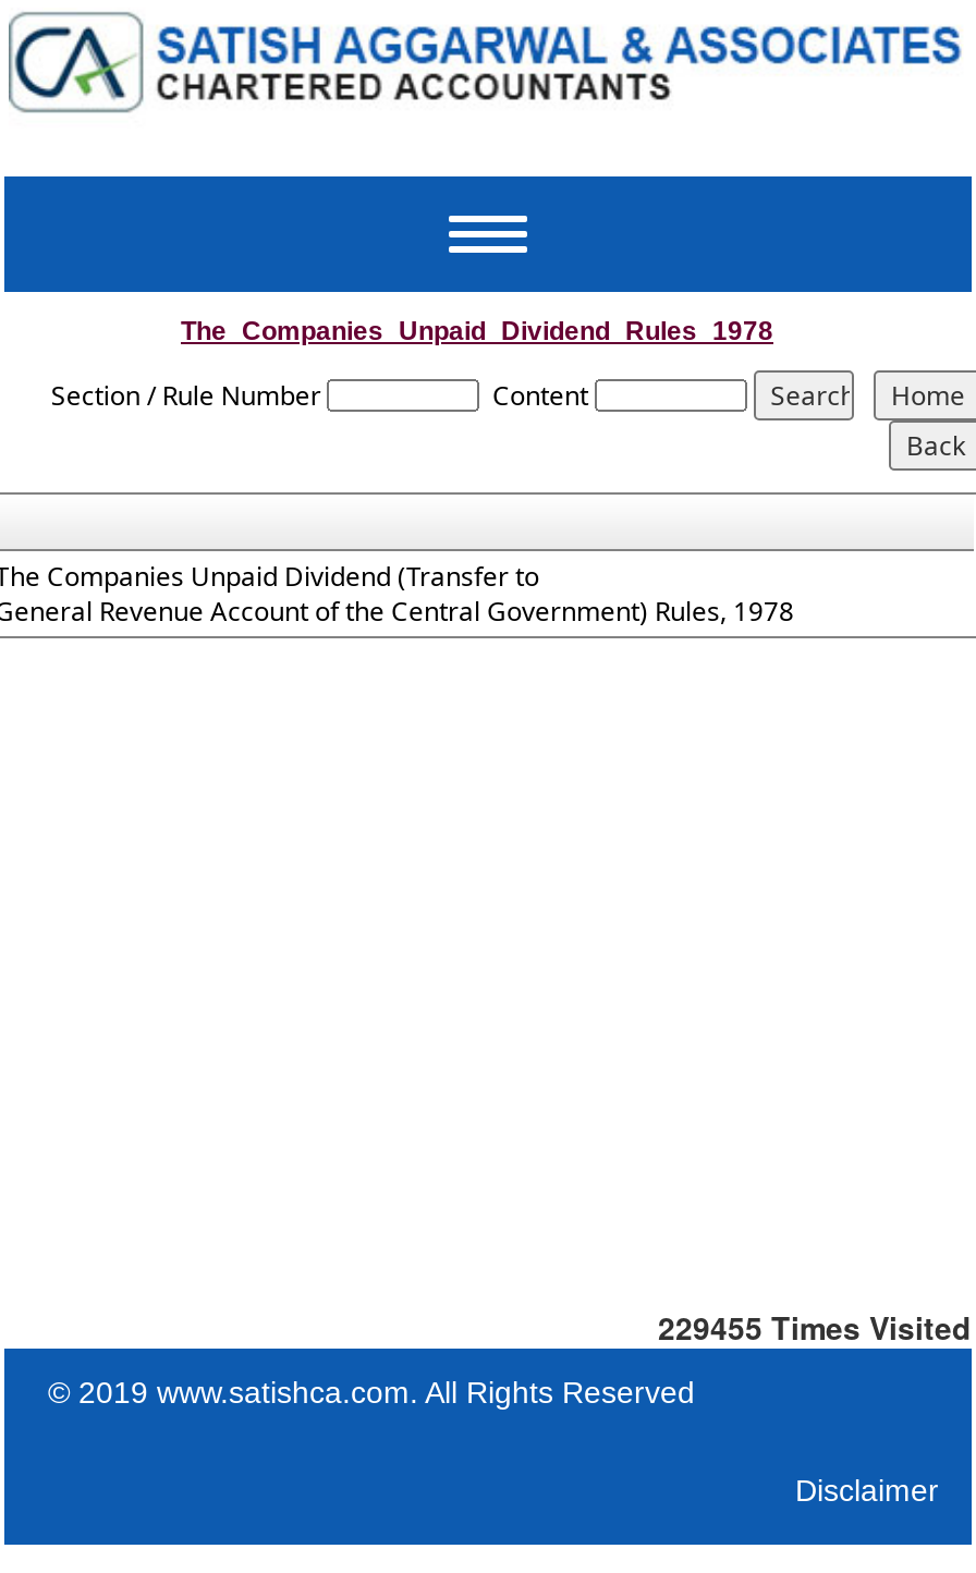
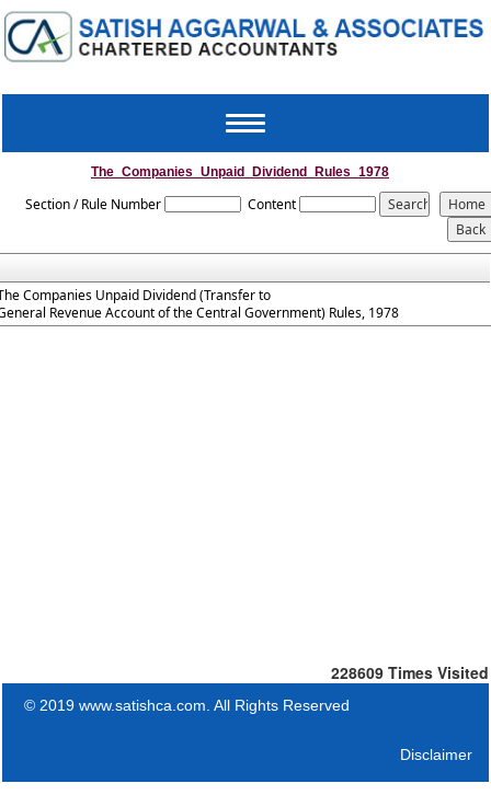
- 229455 Times Visited
+ 228609 Times Visited
